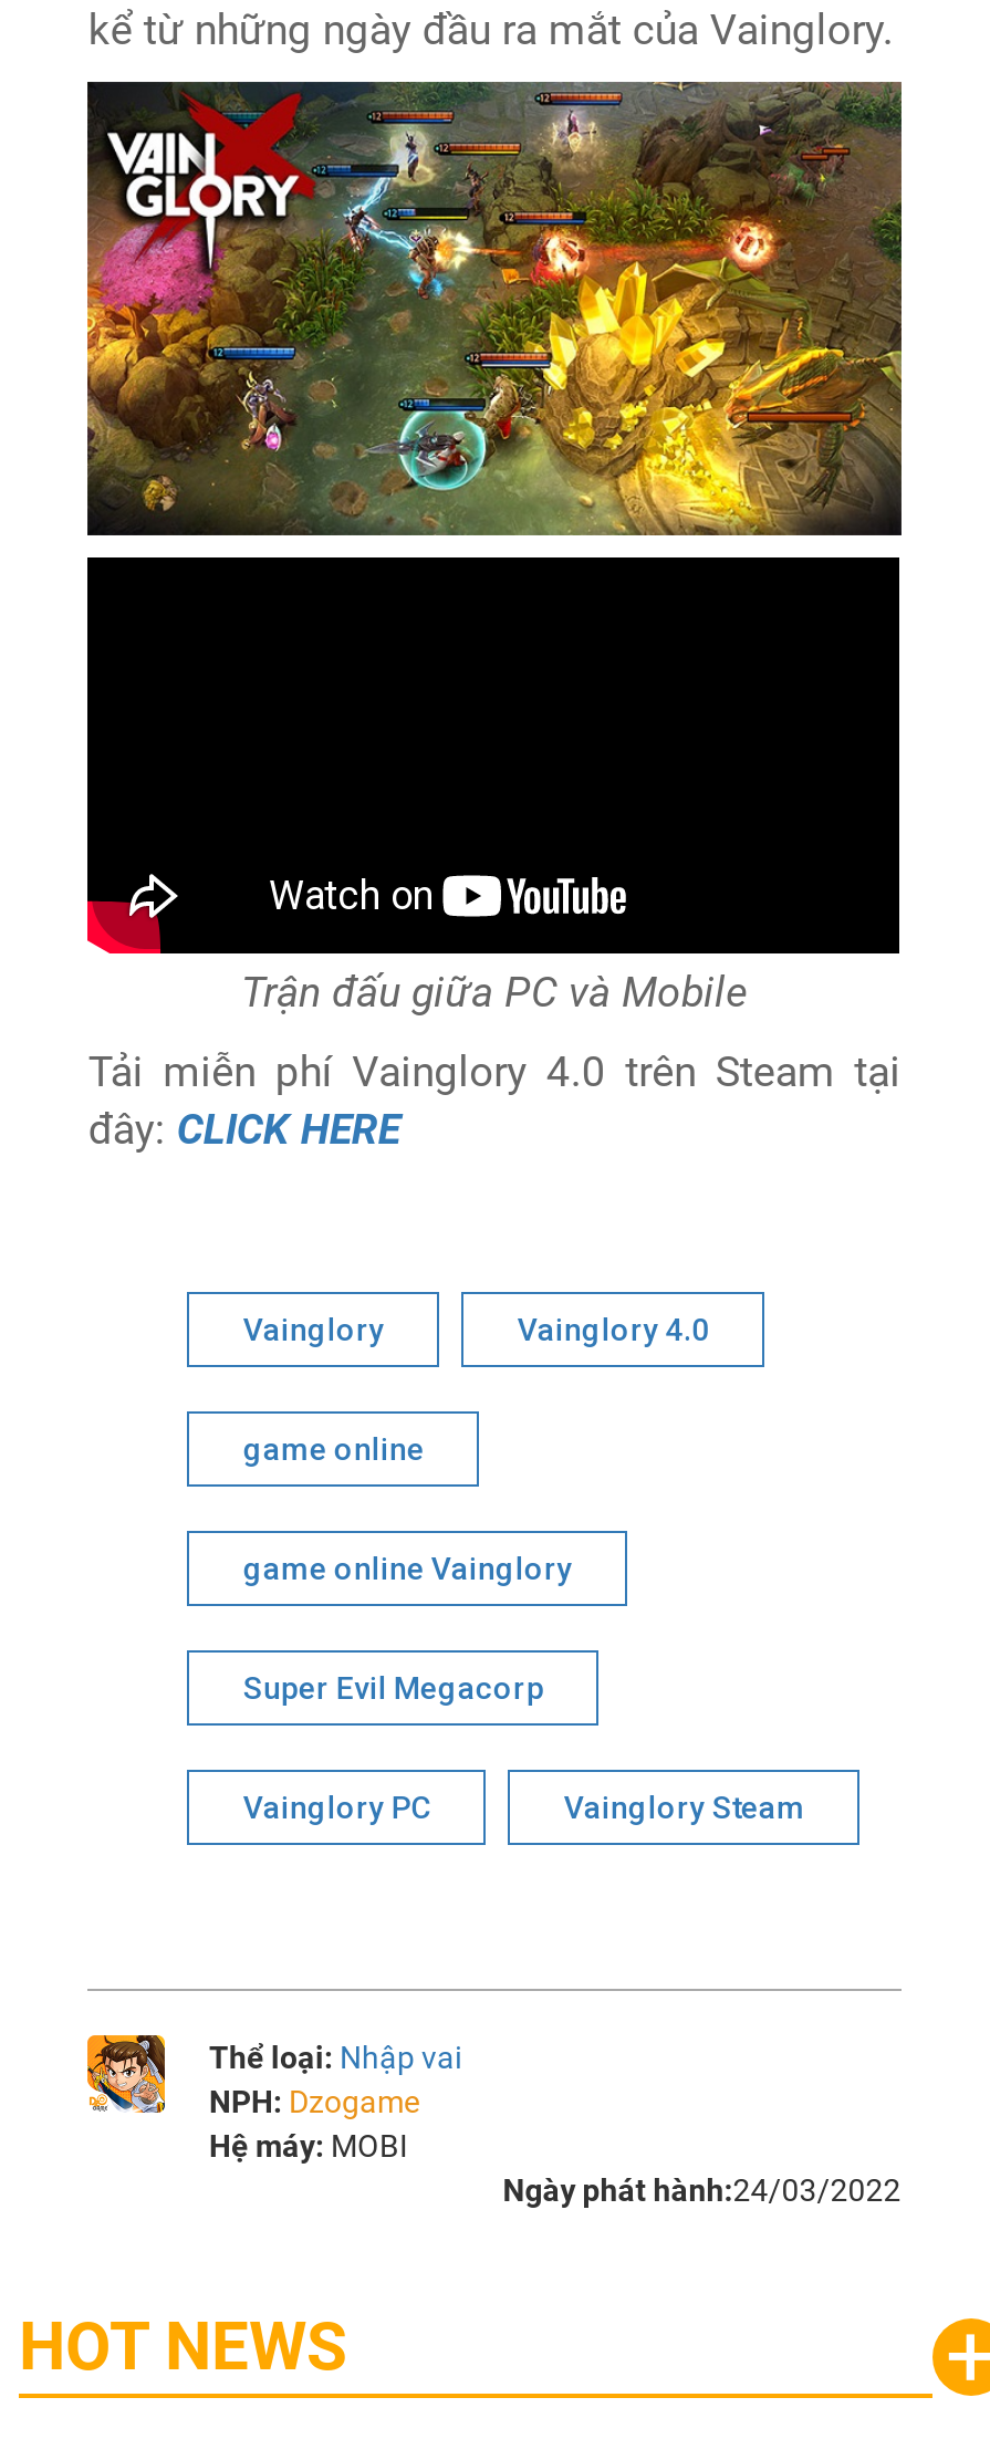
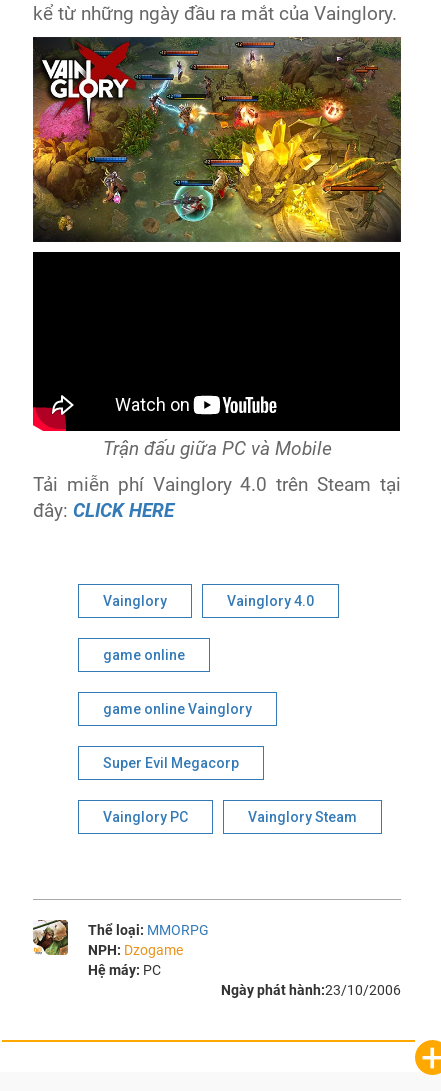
- [image]
- Thể loại: Nhập vai
+ [image]
+ Thể loại: MMORPG

- Hệ máy: MOBI
- Ngày phát hành:24/03/2022
- HOT NEWS
+ Hệ máy: PC
+ Ngày phát hành:23/10/2006
